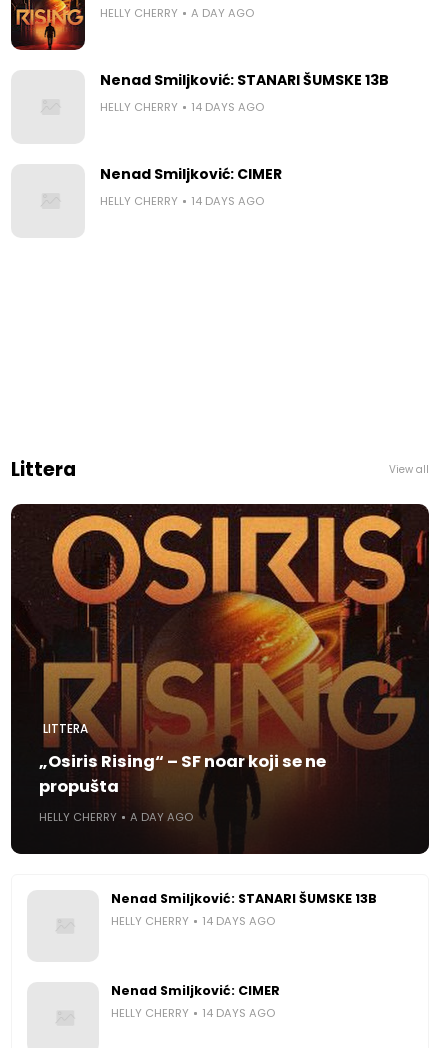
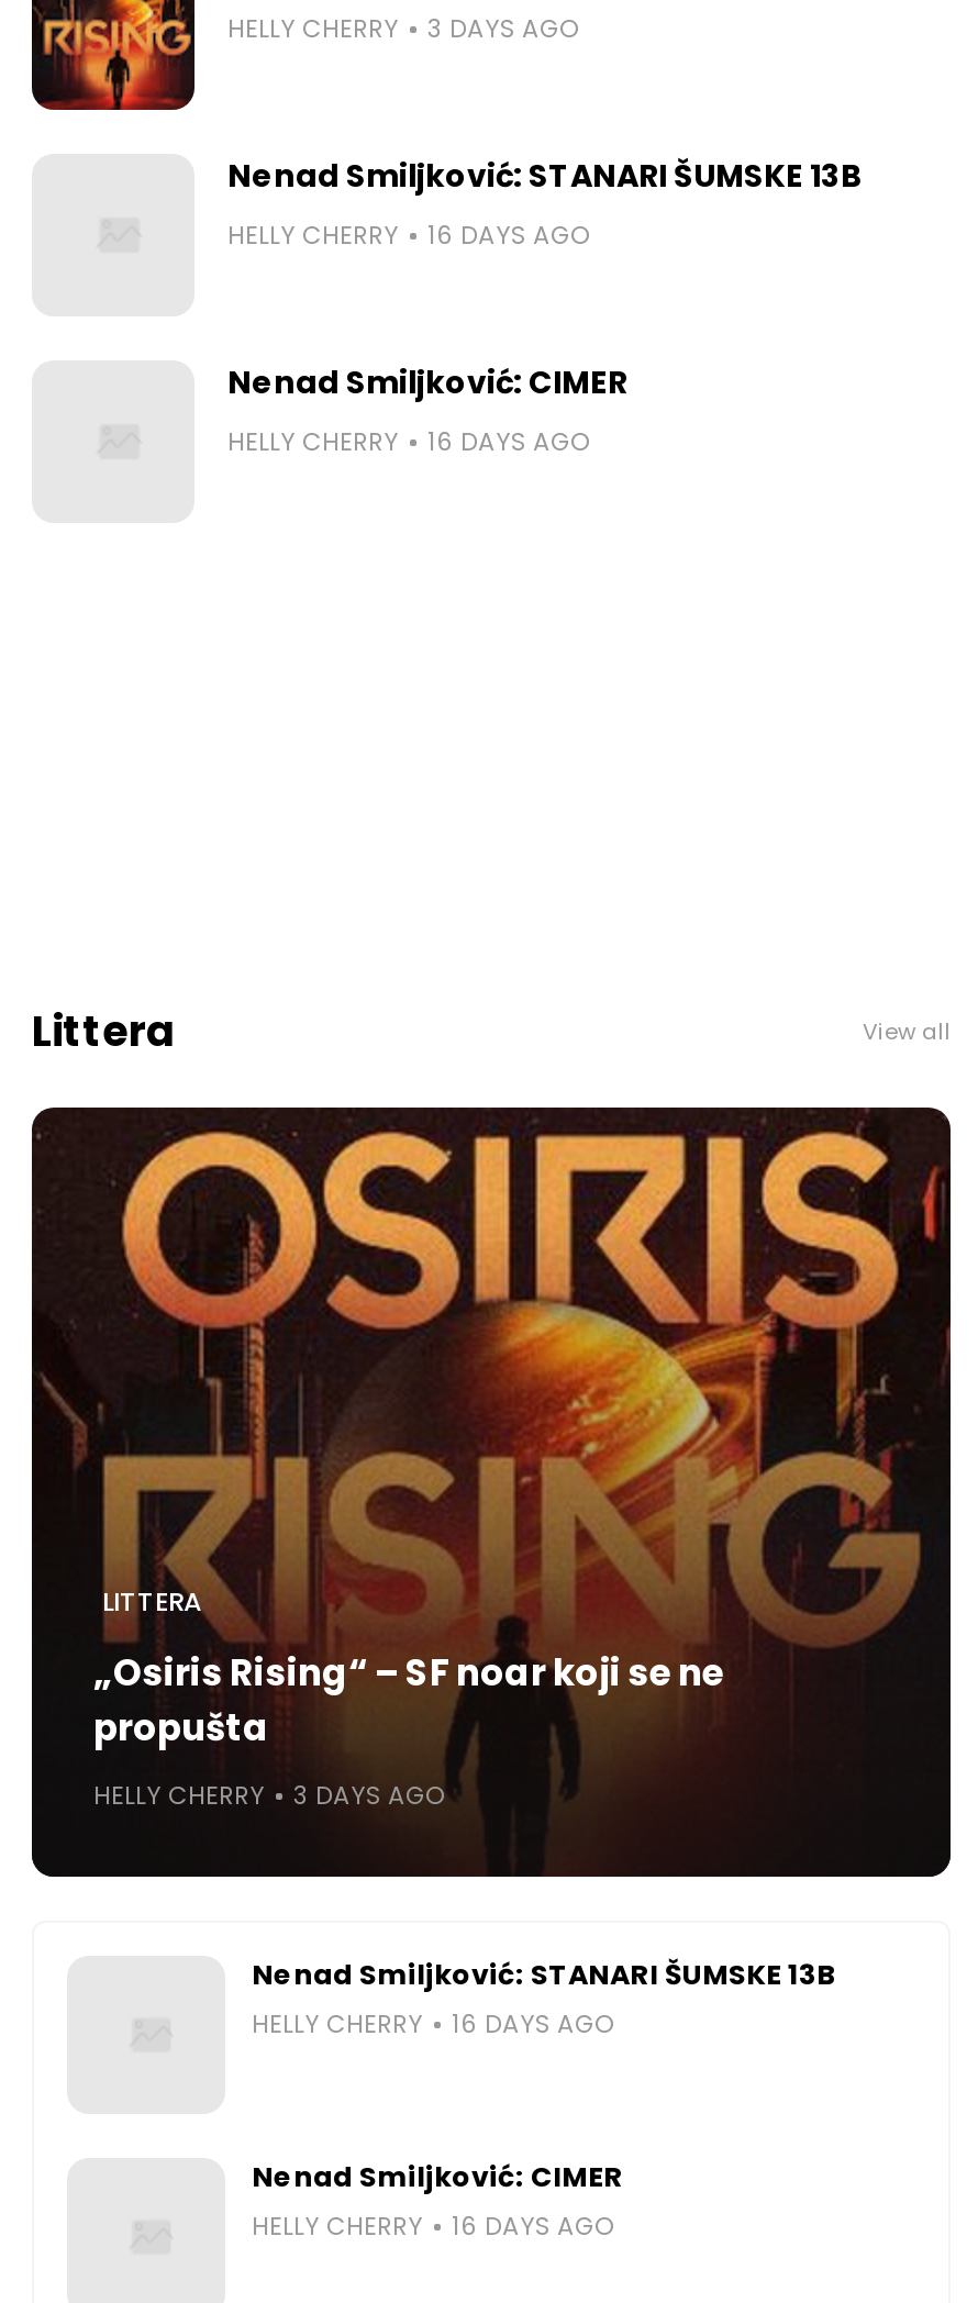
- A DAY AGO
+ 3 DAYS AGO

- HELLY CHERRY 14 DAYS AGO
+ HELLY CHERRY 16 DAYS AGO

- HELLY CHERRY 14 DAYS AGO
+ HELLY CHERRY 16 DAYS AGO

- A DAY AGO
+ 3 DAYS AGO

- HELLY CHERRY 14 DAYS AGO
+ HELLY CHERRY 16 DAYS AGO

- HELLY CHERRY 14 DAYS AGO
+ HELLY CHERRY 16 DAYS AGO
